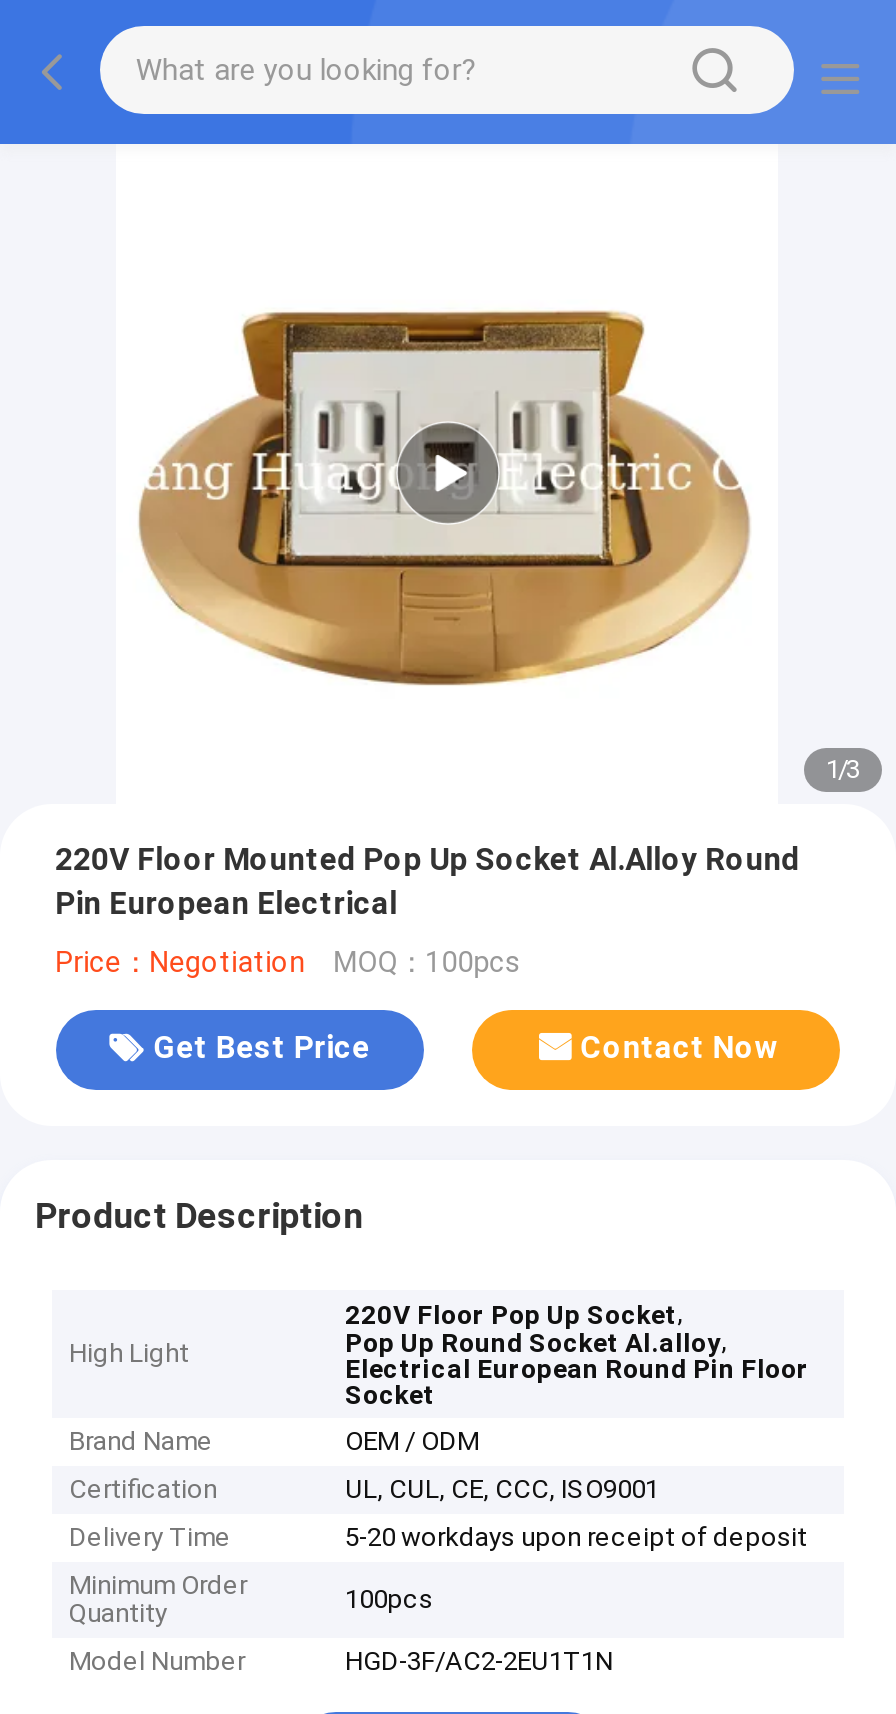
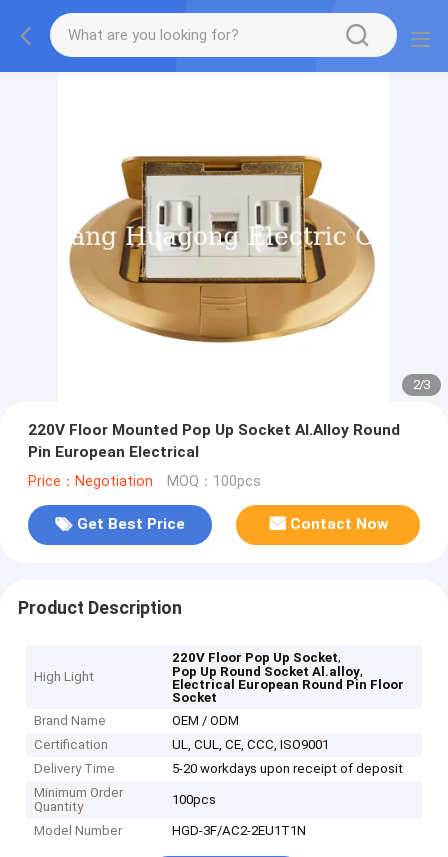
- [image]
+ [image]

- 1/3
+ 2/3
